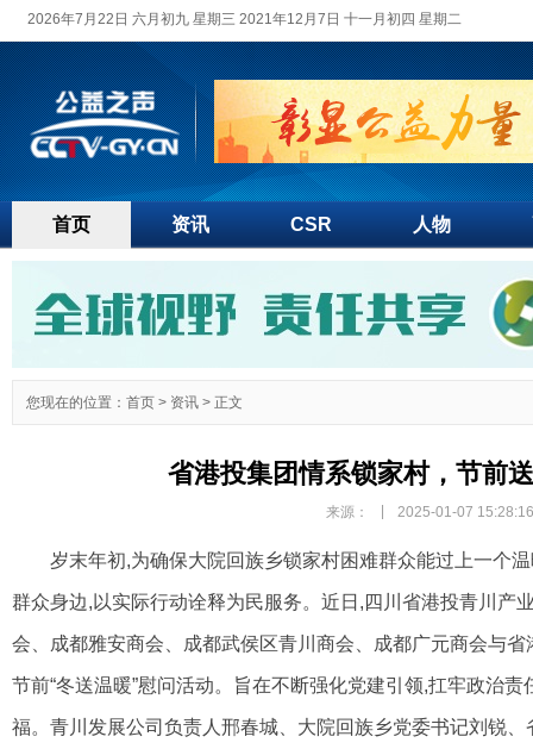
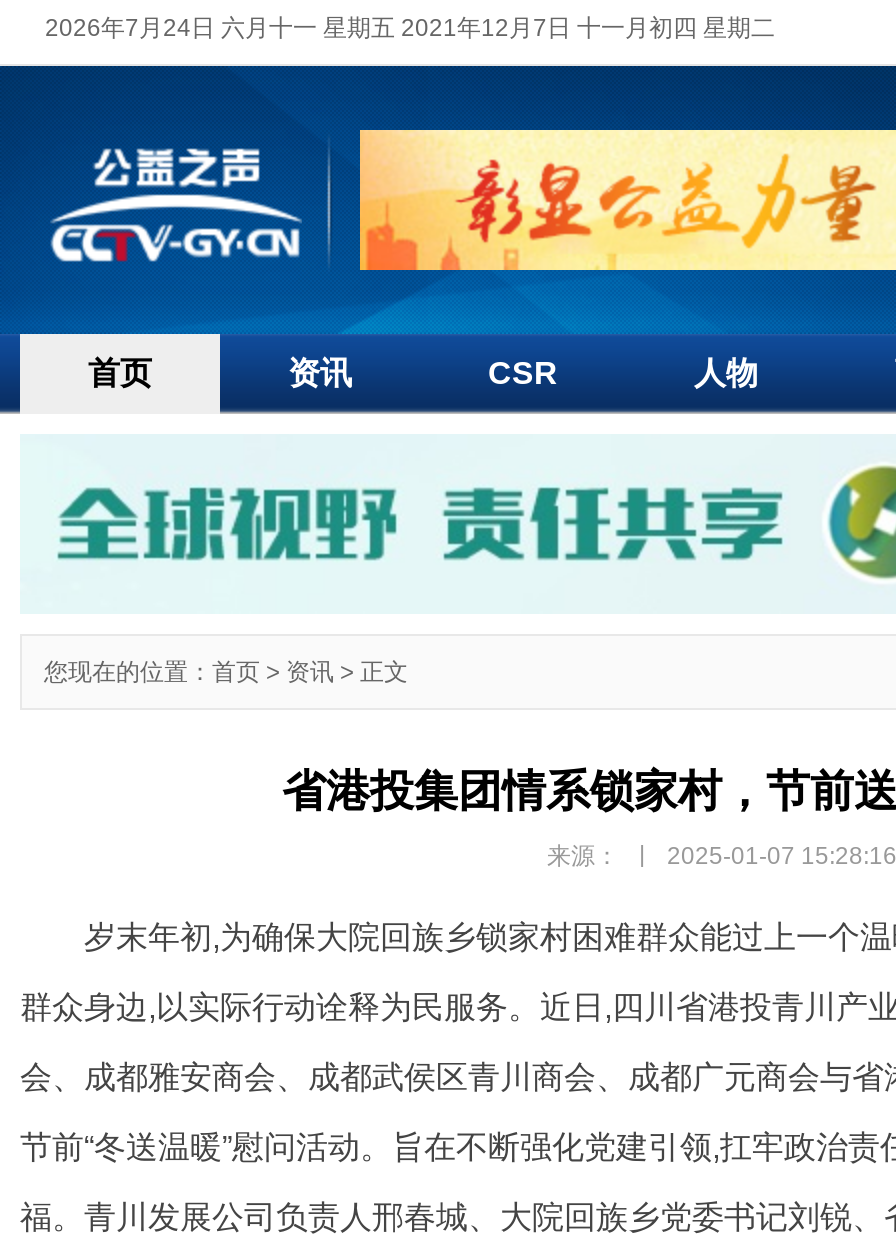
- 2026年7月22日 六月初九 星期三 2021年12月7日 十一月初四 星期二
+ 2026年7月24日 六月十一 星期五 2021年12月7日 十一月初四 星期二
